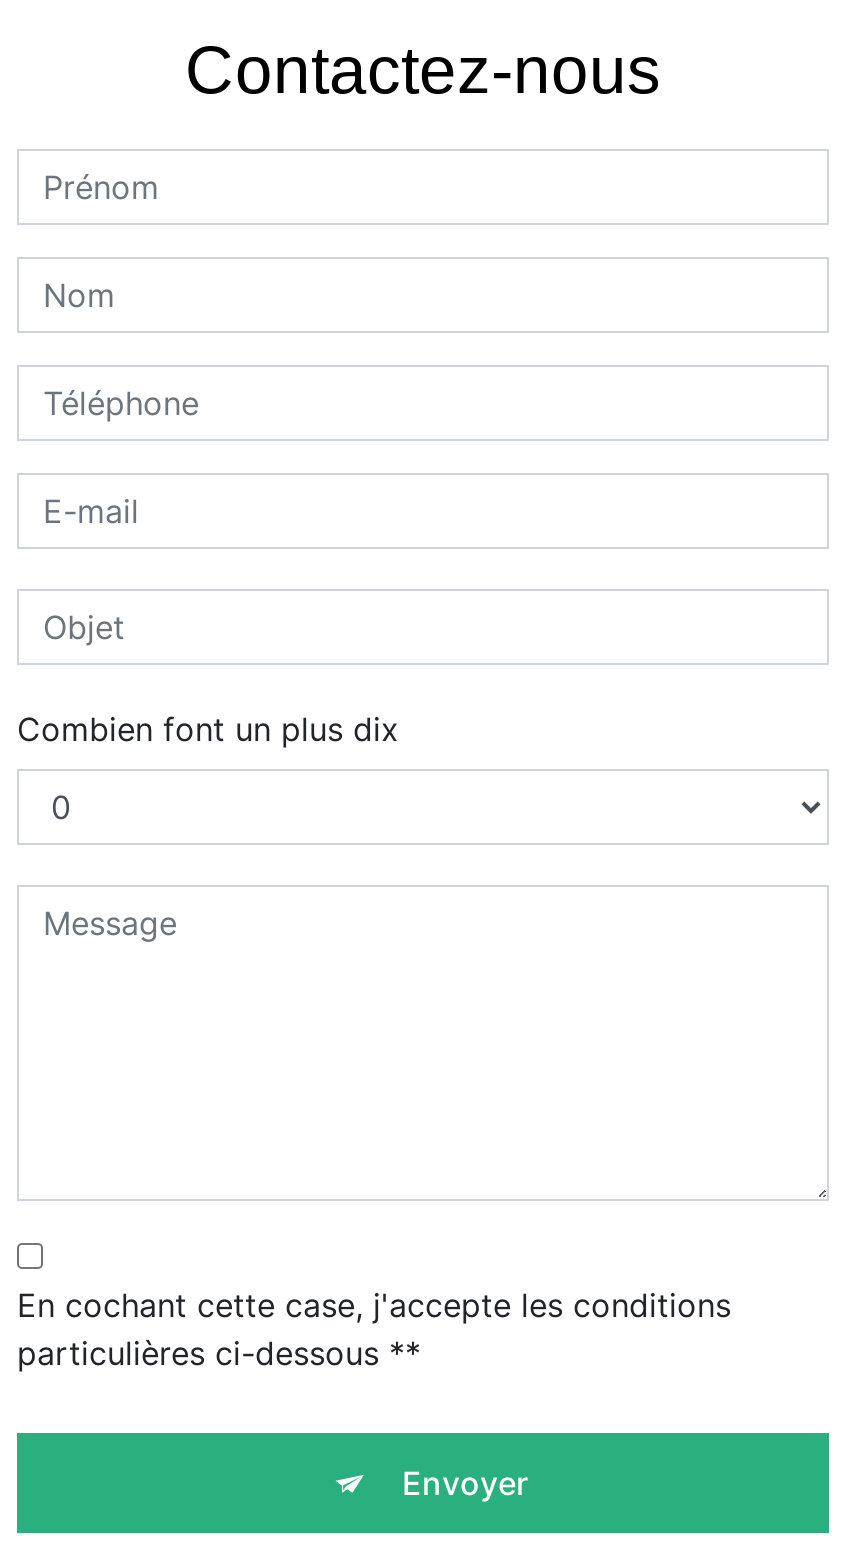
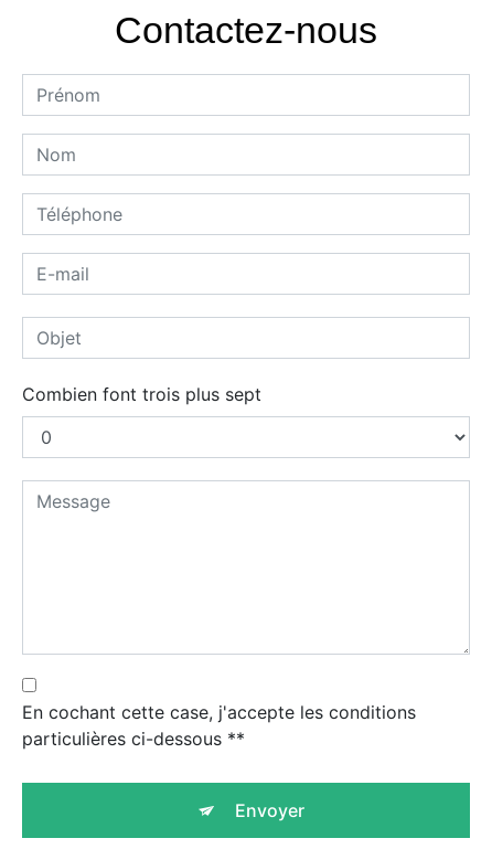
- Combien font un plus dix
+ Combien font trois plus sept
